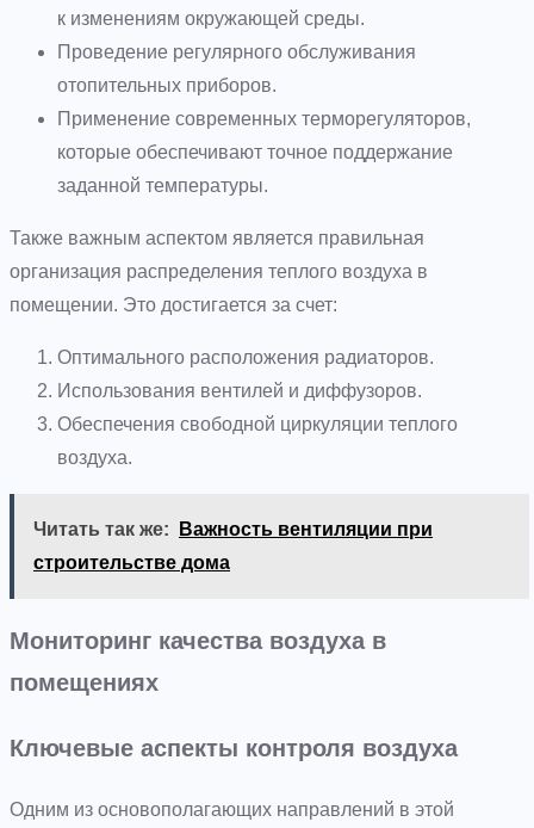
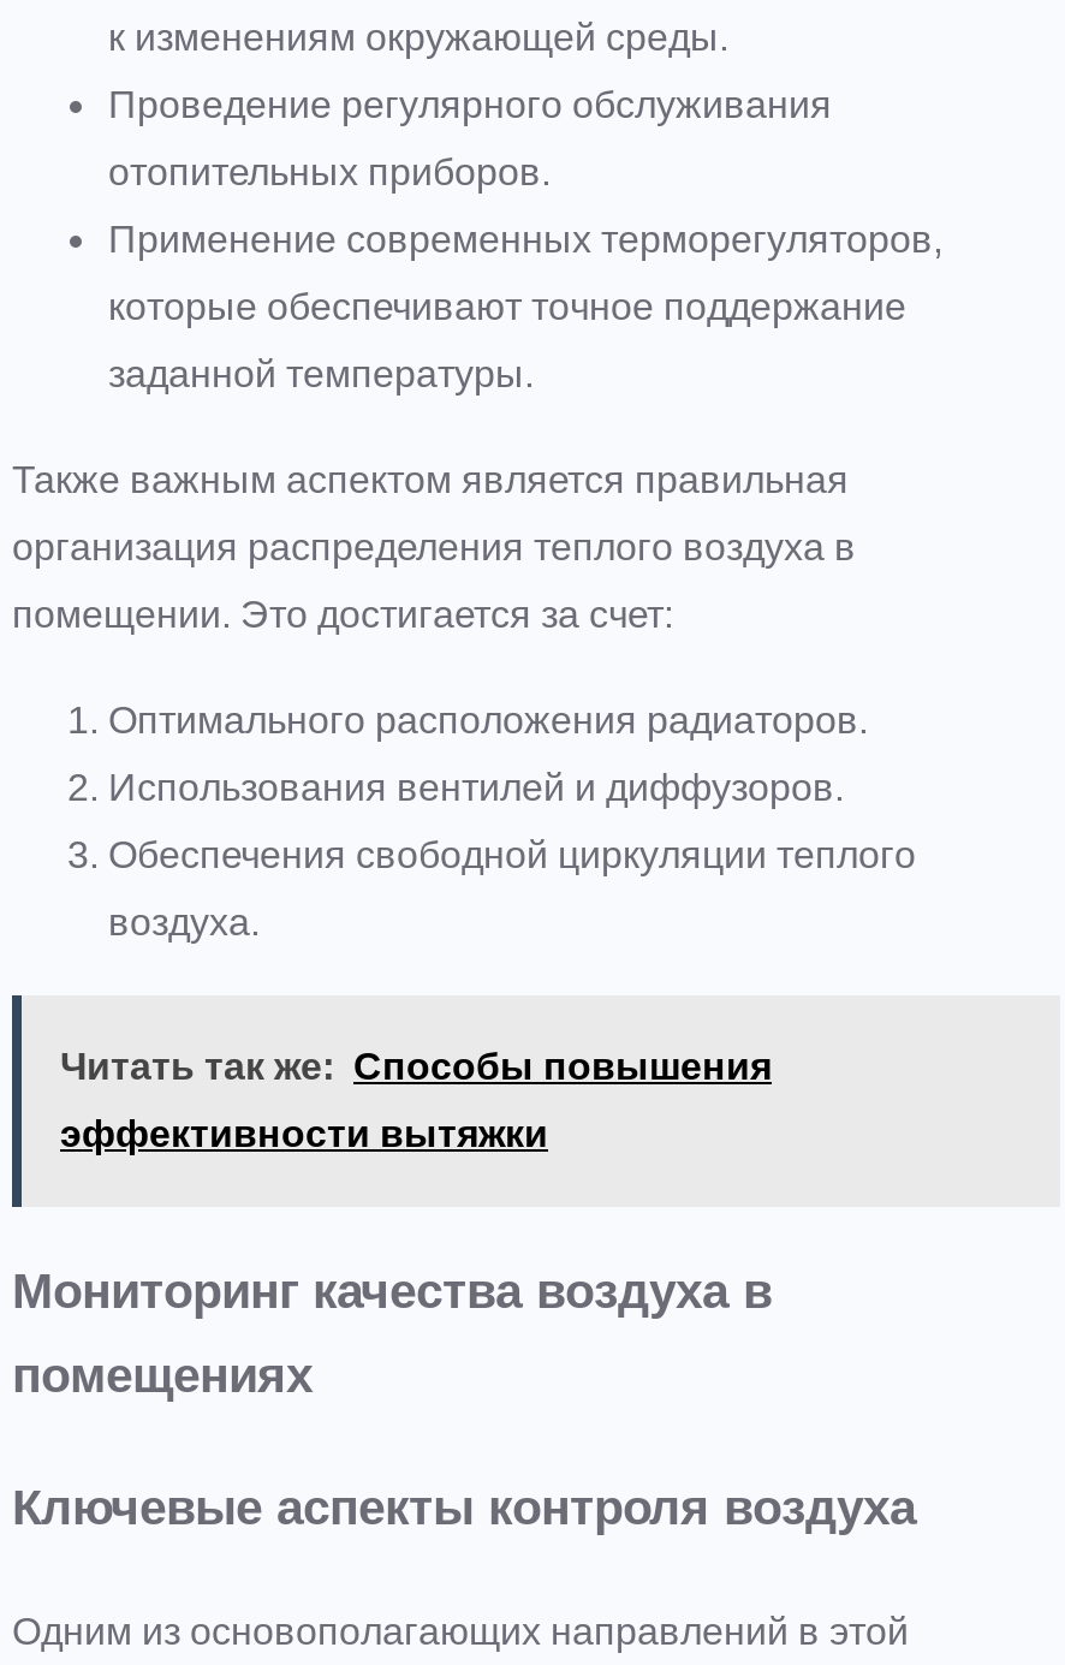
- Читать так же: Важность вентиляции при
+ Читать так же: Способы повышения

- строительстве дома
+ эффективности вытяжки
